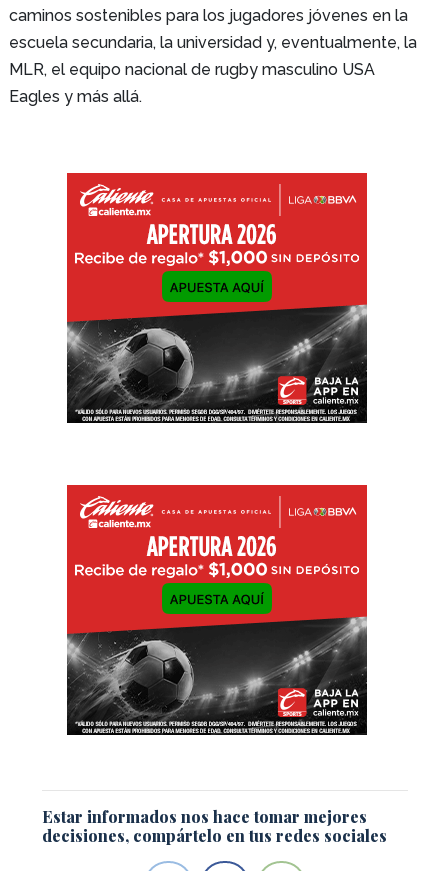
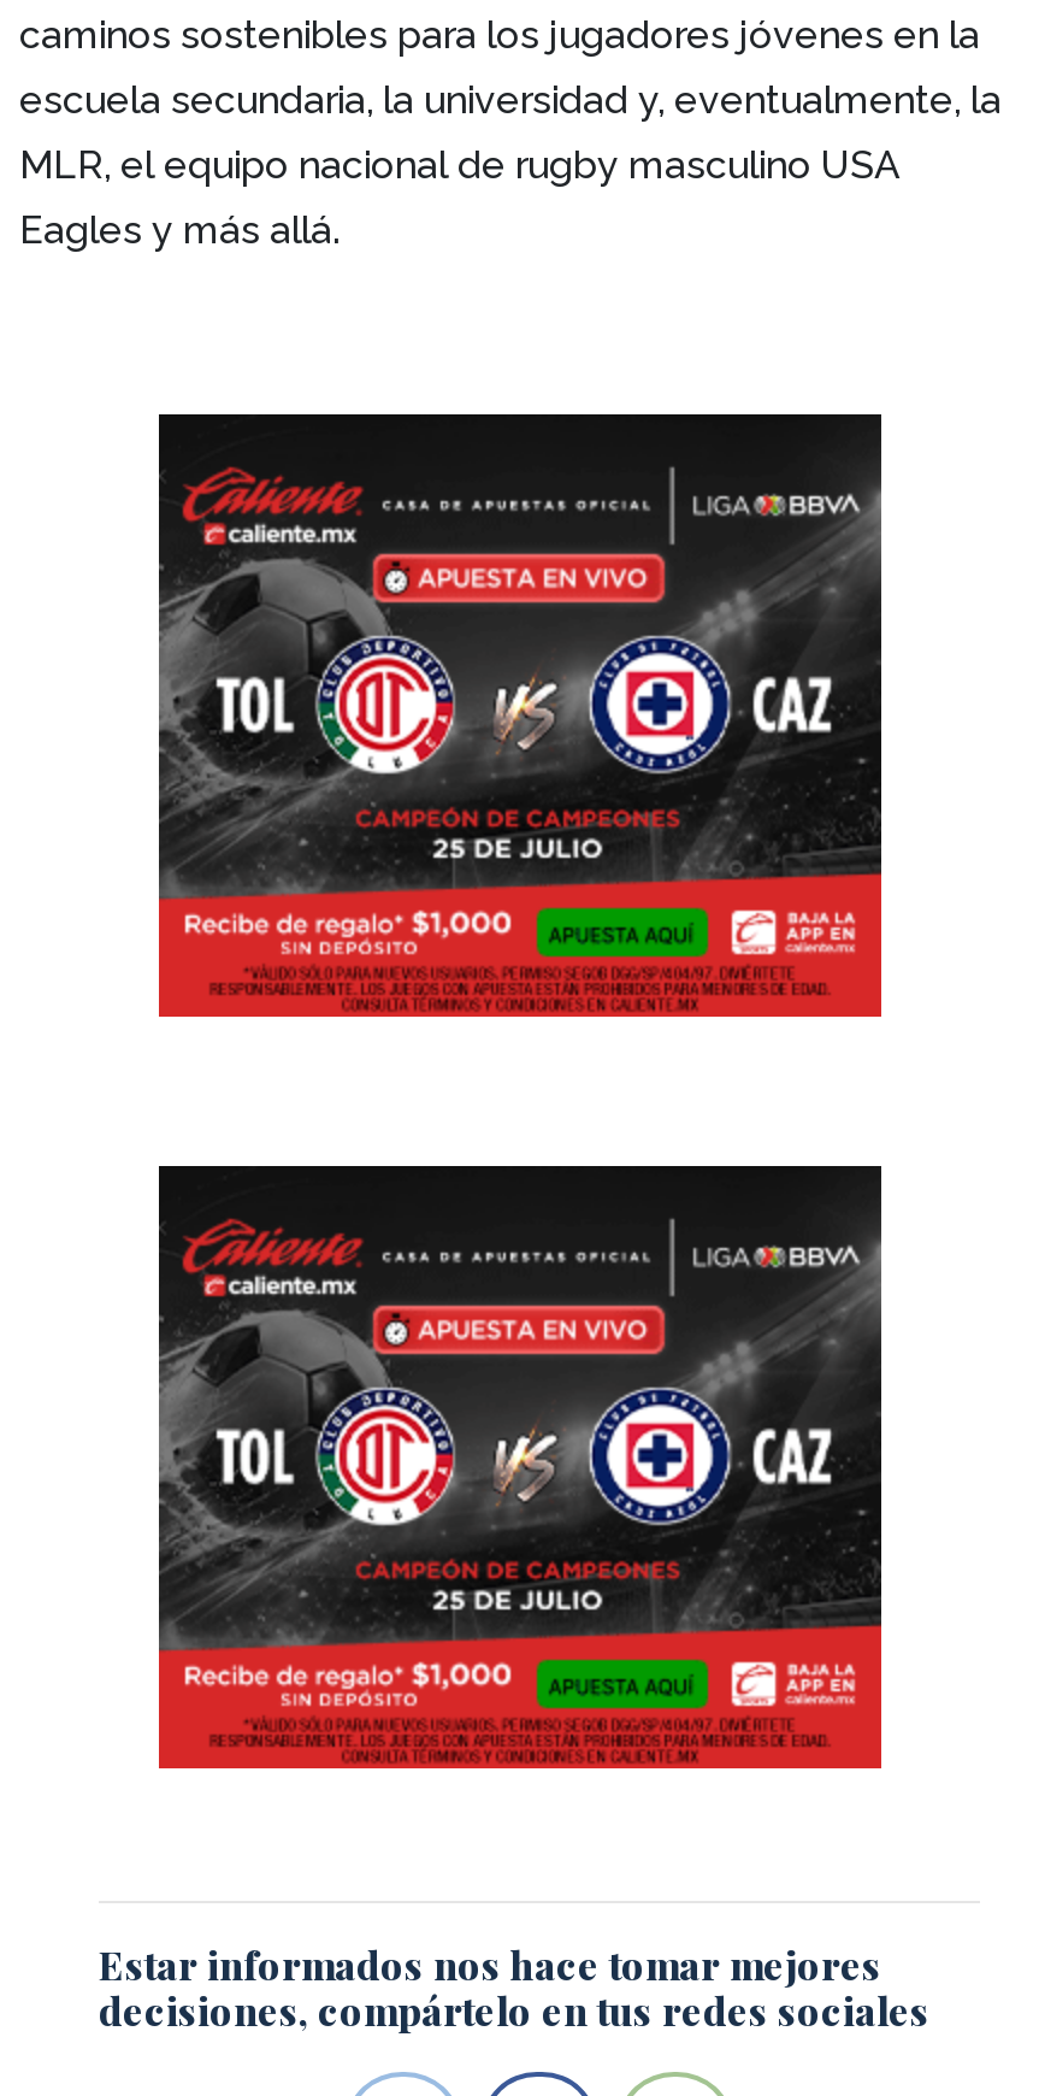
- [image]
+ [image]

- [image]
+ [image]
